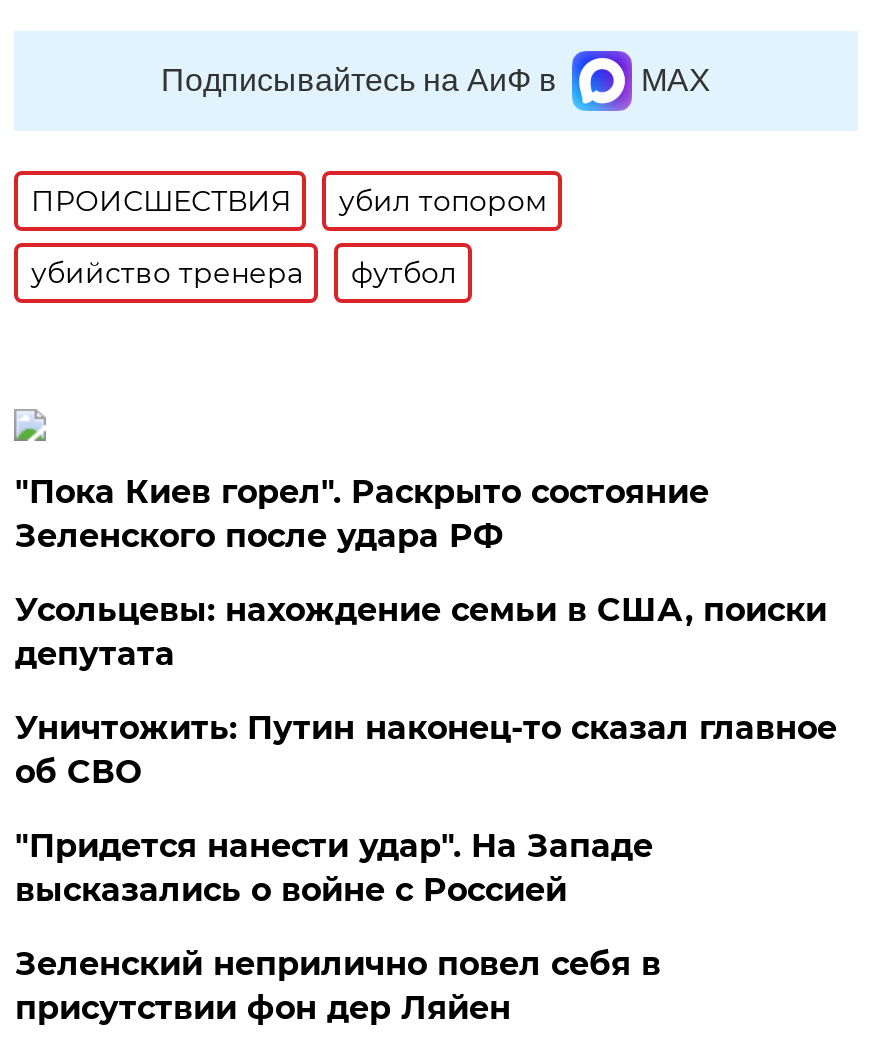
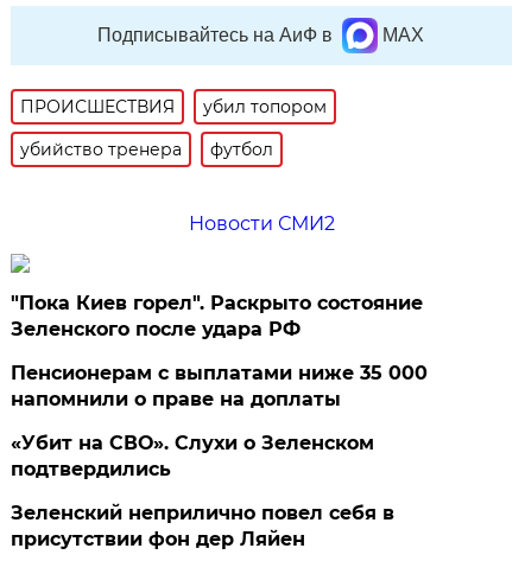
+ Новости СМИ2

moved down: "Пока Киев горел". Раскрыто состояние | Зеленского после удара РФ

- Усольцевы: нахождение семьи в США, поиски
- депутата
- Уничтожить: Путин наконец-то сказал главное
- об СВО
- "Придется нанести удар". На Западе
- высказались о войне с Россией
+ Пенсионерам с выплатами ниже 35 000
+ напомнили о праве на доплаты
+ «Убит на СВО». Слухи о Зеленском
+ подтвердились
